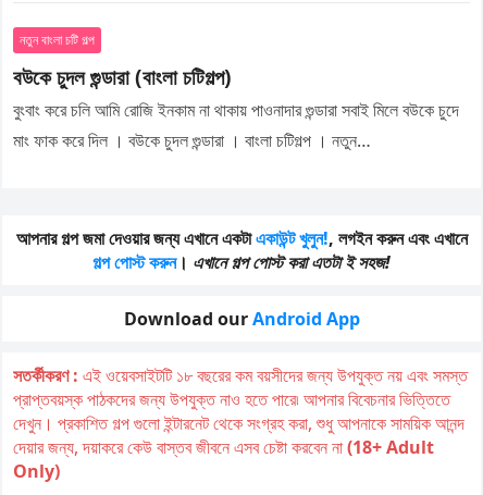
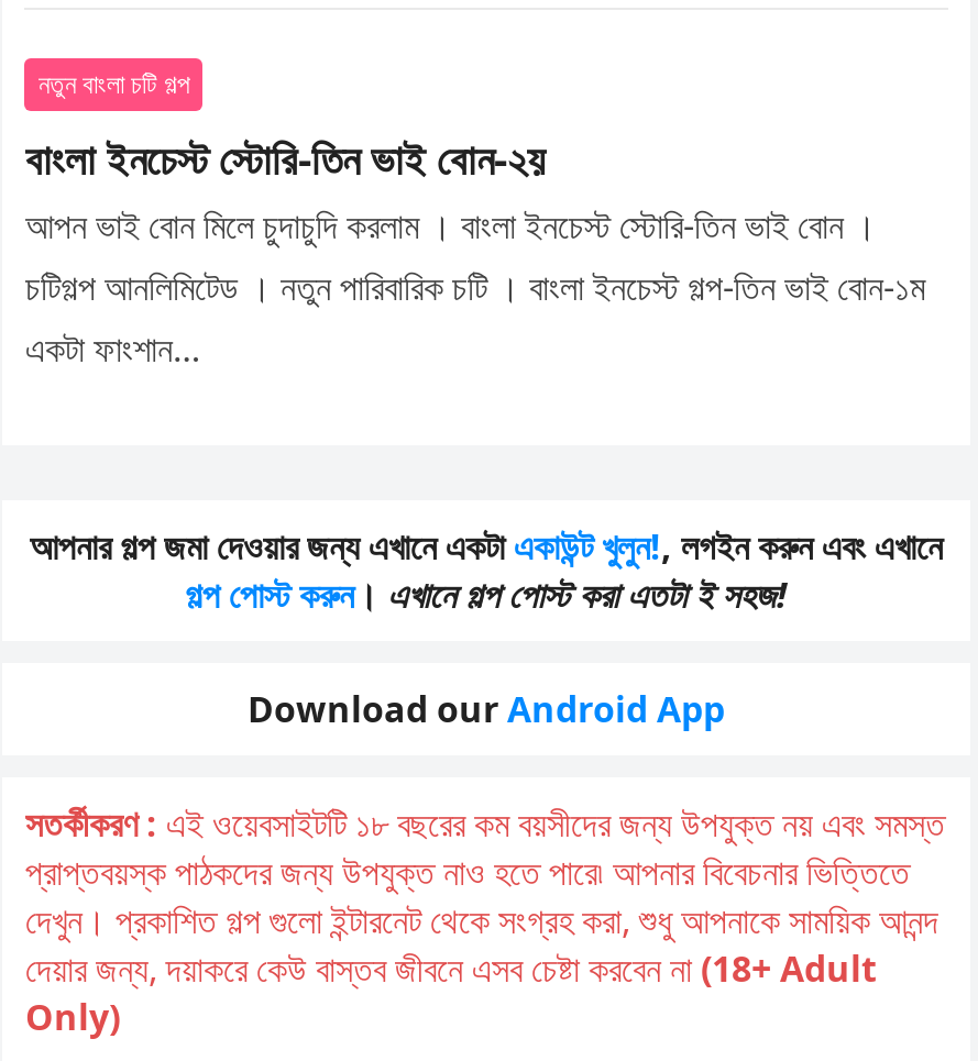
- বউকে চুদল গুন্ডারা (বাংলা চটিগল্প)
- বুংবাং করে চলি আমি রোজি ইনকাম না থাকায় পাওনাদার গুন্ডারা সবাই মিলে বউকে চুদে
- মাং ফাক করে দিল । বউকে চুদল গুন্ডারা । বাংলা চটিগল্প । নতুন…
+ বাংলা ইনচেস্ট স্টোরি-তিন ভাই বোন-২য়
+ আপন ভাই বোন মিলে চুদাচুদি করলাম । বাংলা ইনচেস্ট স্টোরি-তিন ভাই বোন ।
+ চটিগল্প আনলিমিটেড । নতুন পারিবারিক চটি । বাংলা ইনচেস্ট গল্প-তিন ভাই বোন-১ম
+ একটা ফাংশান…
